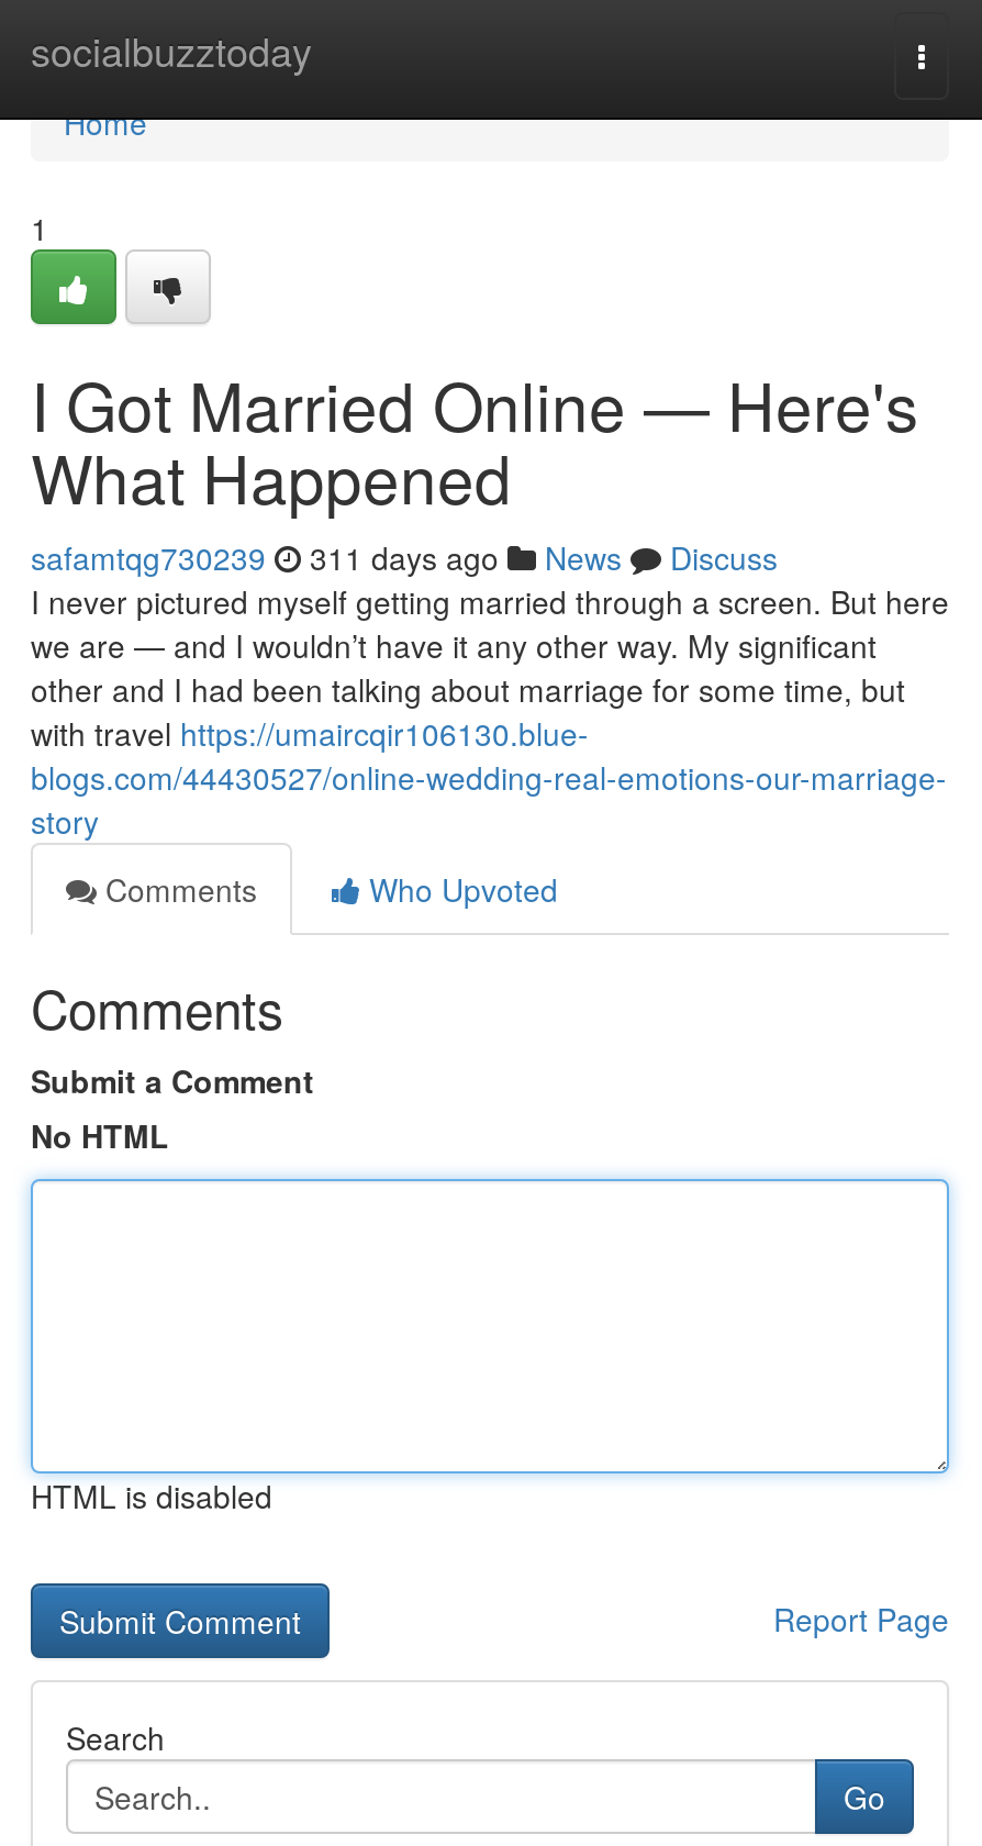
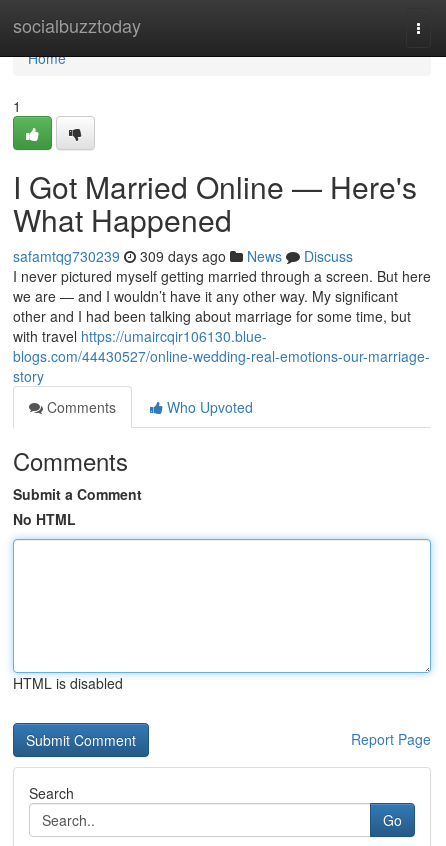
- safamtqg730239 311 days ago News Discuss
+ safamtqg730239 309 days ago News Discuss
